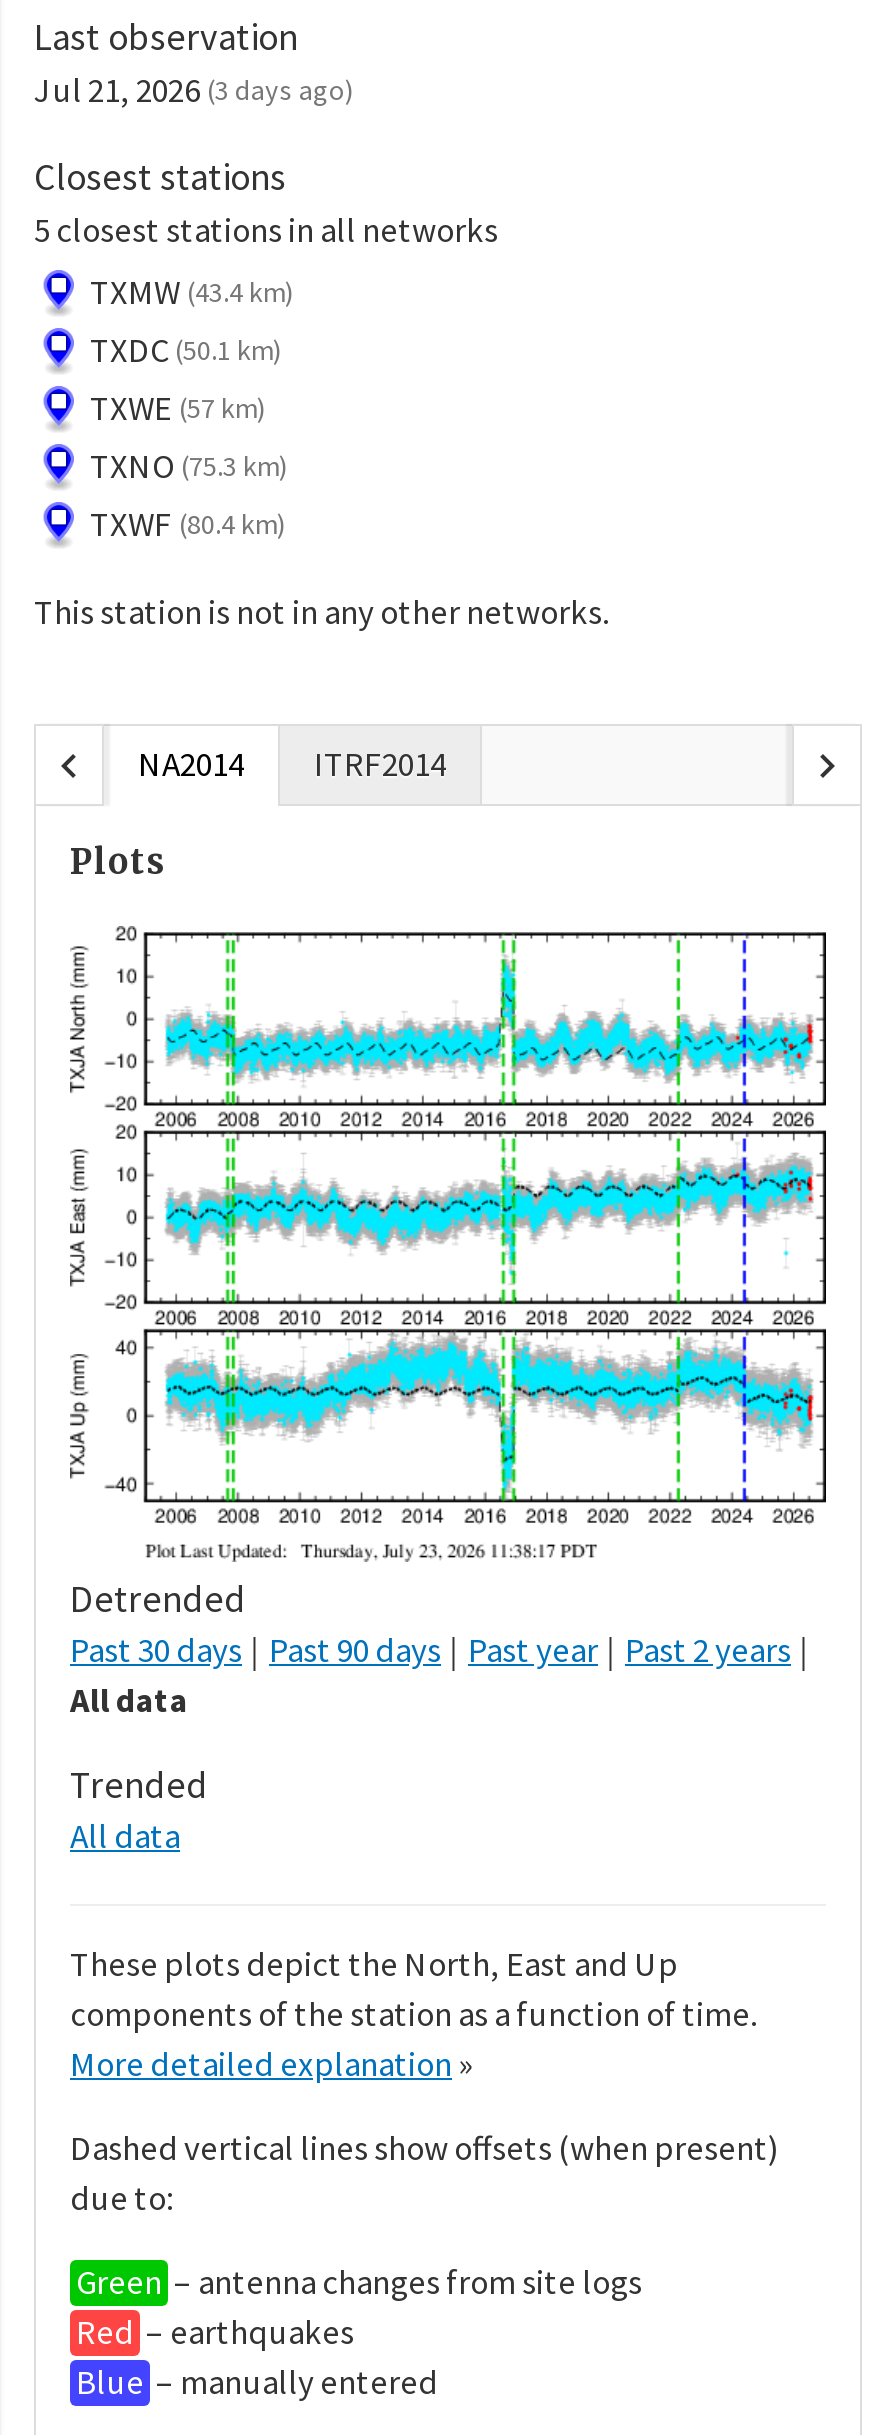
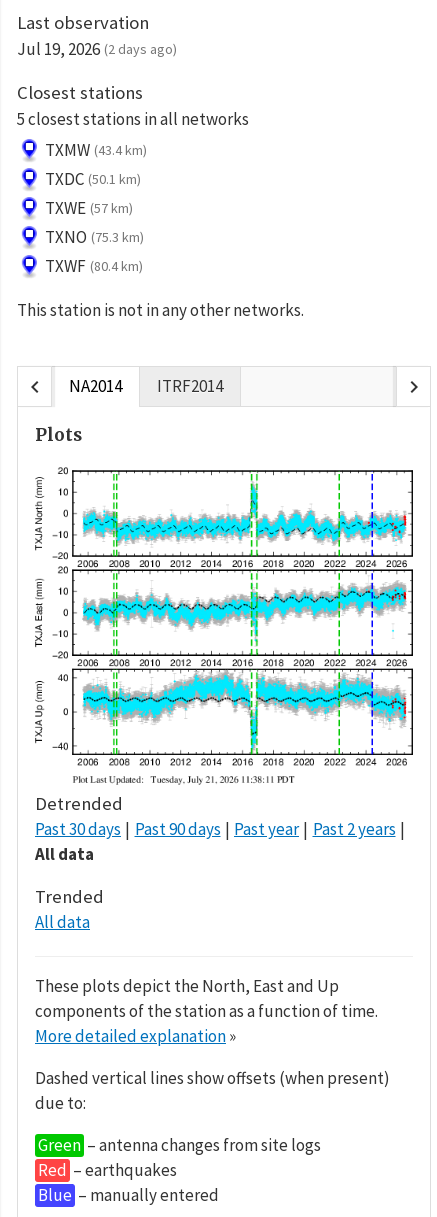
- Jul 21, 2026 (3 days ago)
+ Jul 19, 2026 (2 days ago)
